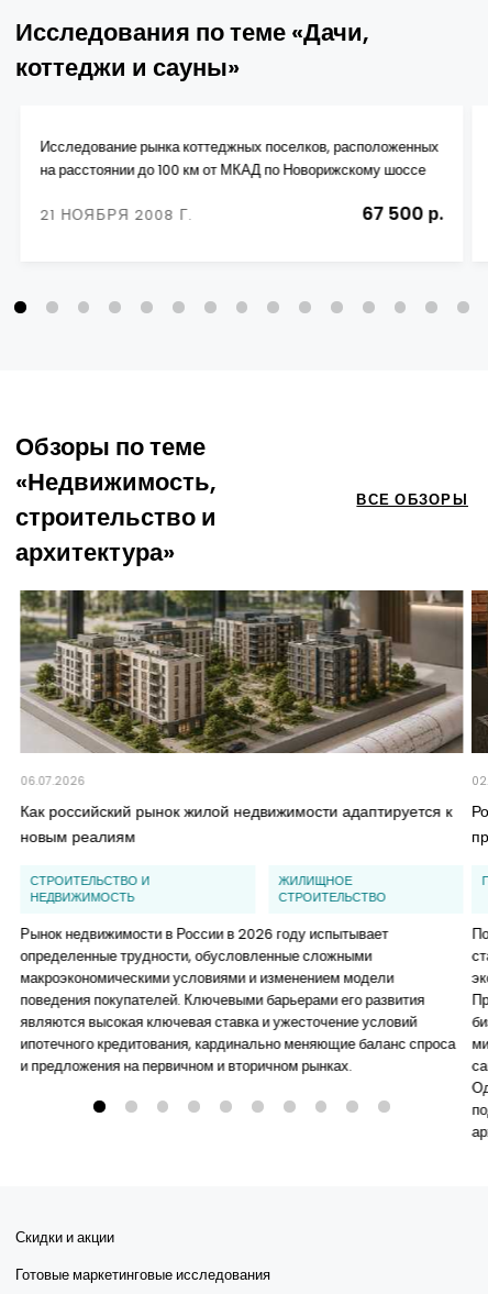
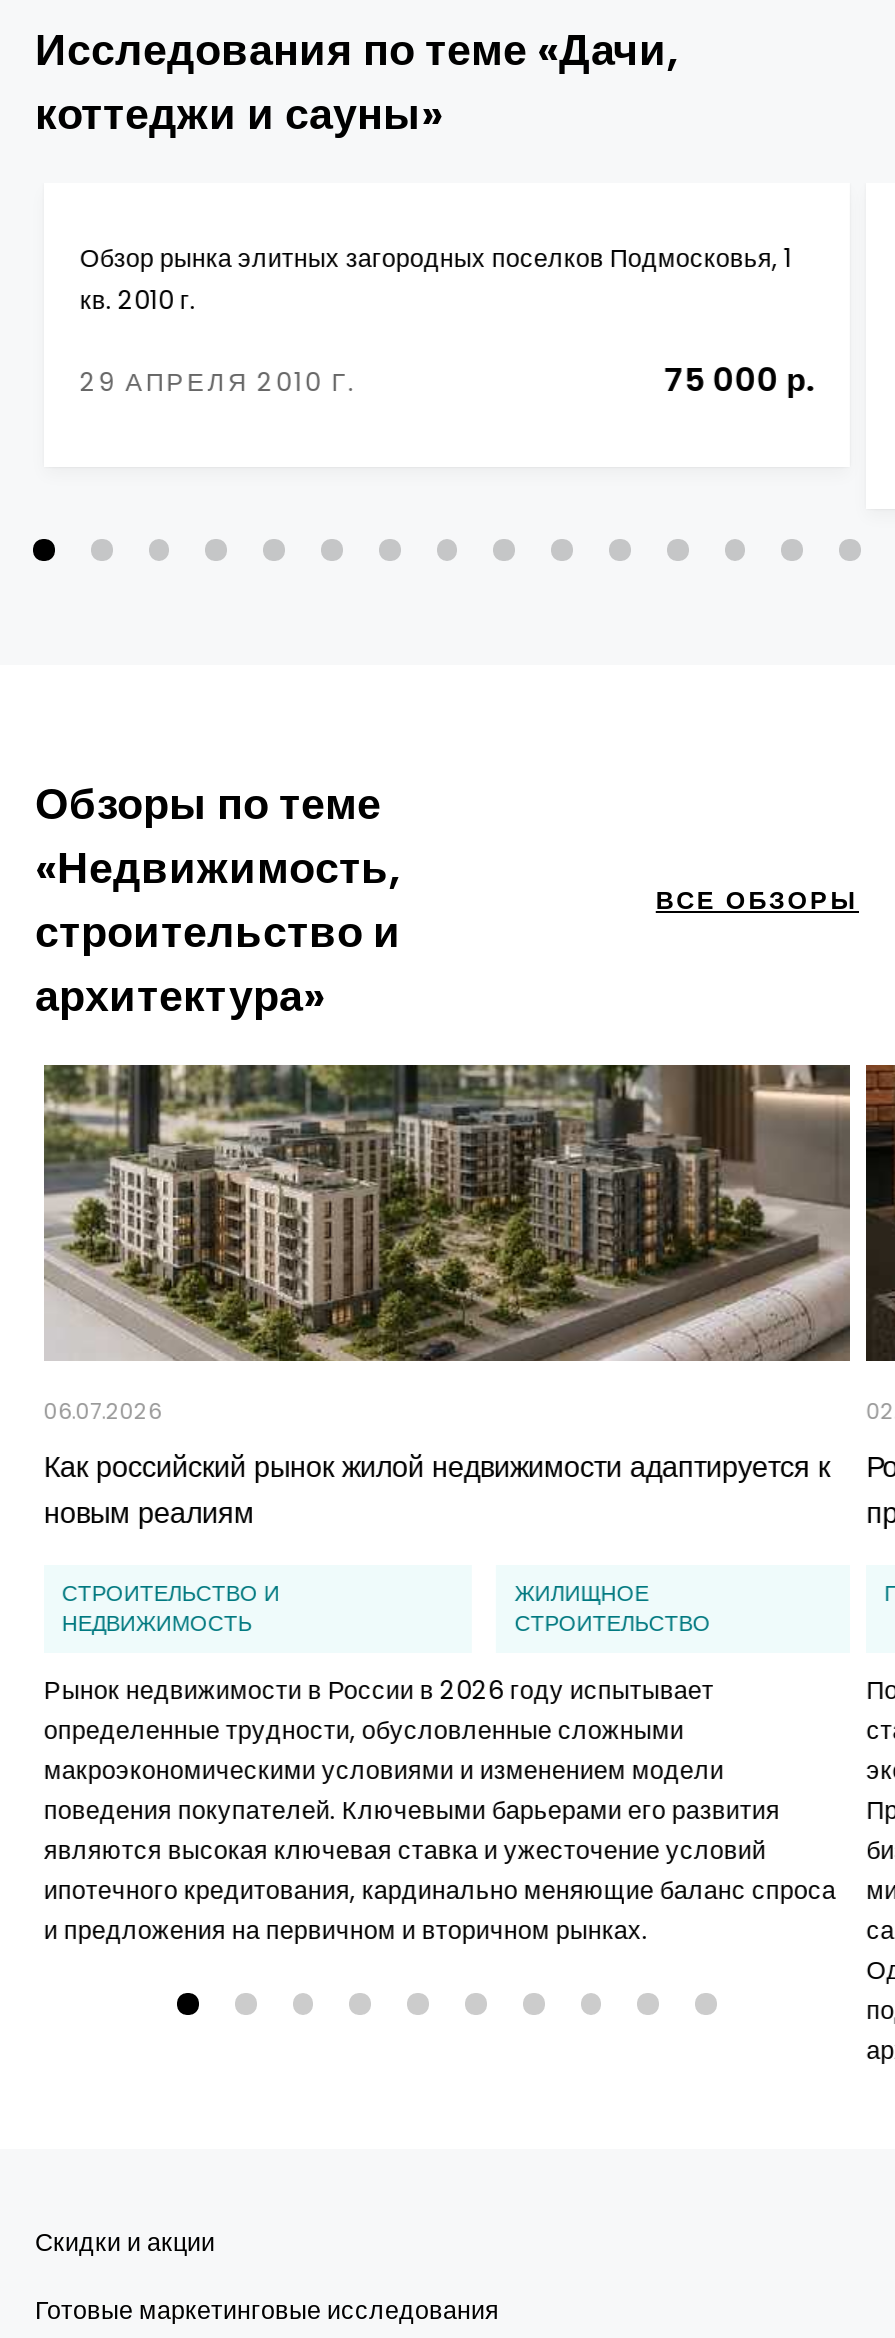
- Исследование рынка коттеджных поселков, расположенных
- на расстоянии до 100 км от МКАД по Новорижскому шоссе
+ Обзор рынка элитных загородных поселков Подмосковья, 1
+ кв. 2010 г.

- 21 НОЯБРЯ 2008 Г.
- 67 500 р.
+ 29 АПРЕЛЯ 2010 Г.
+ 75 000 р.
